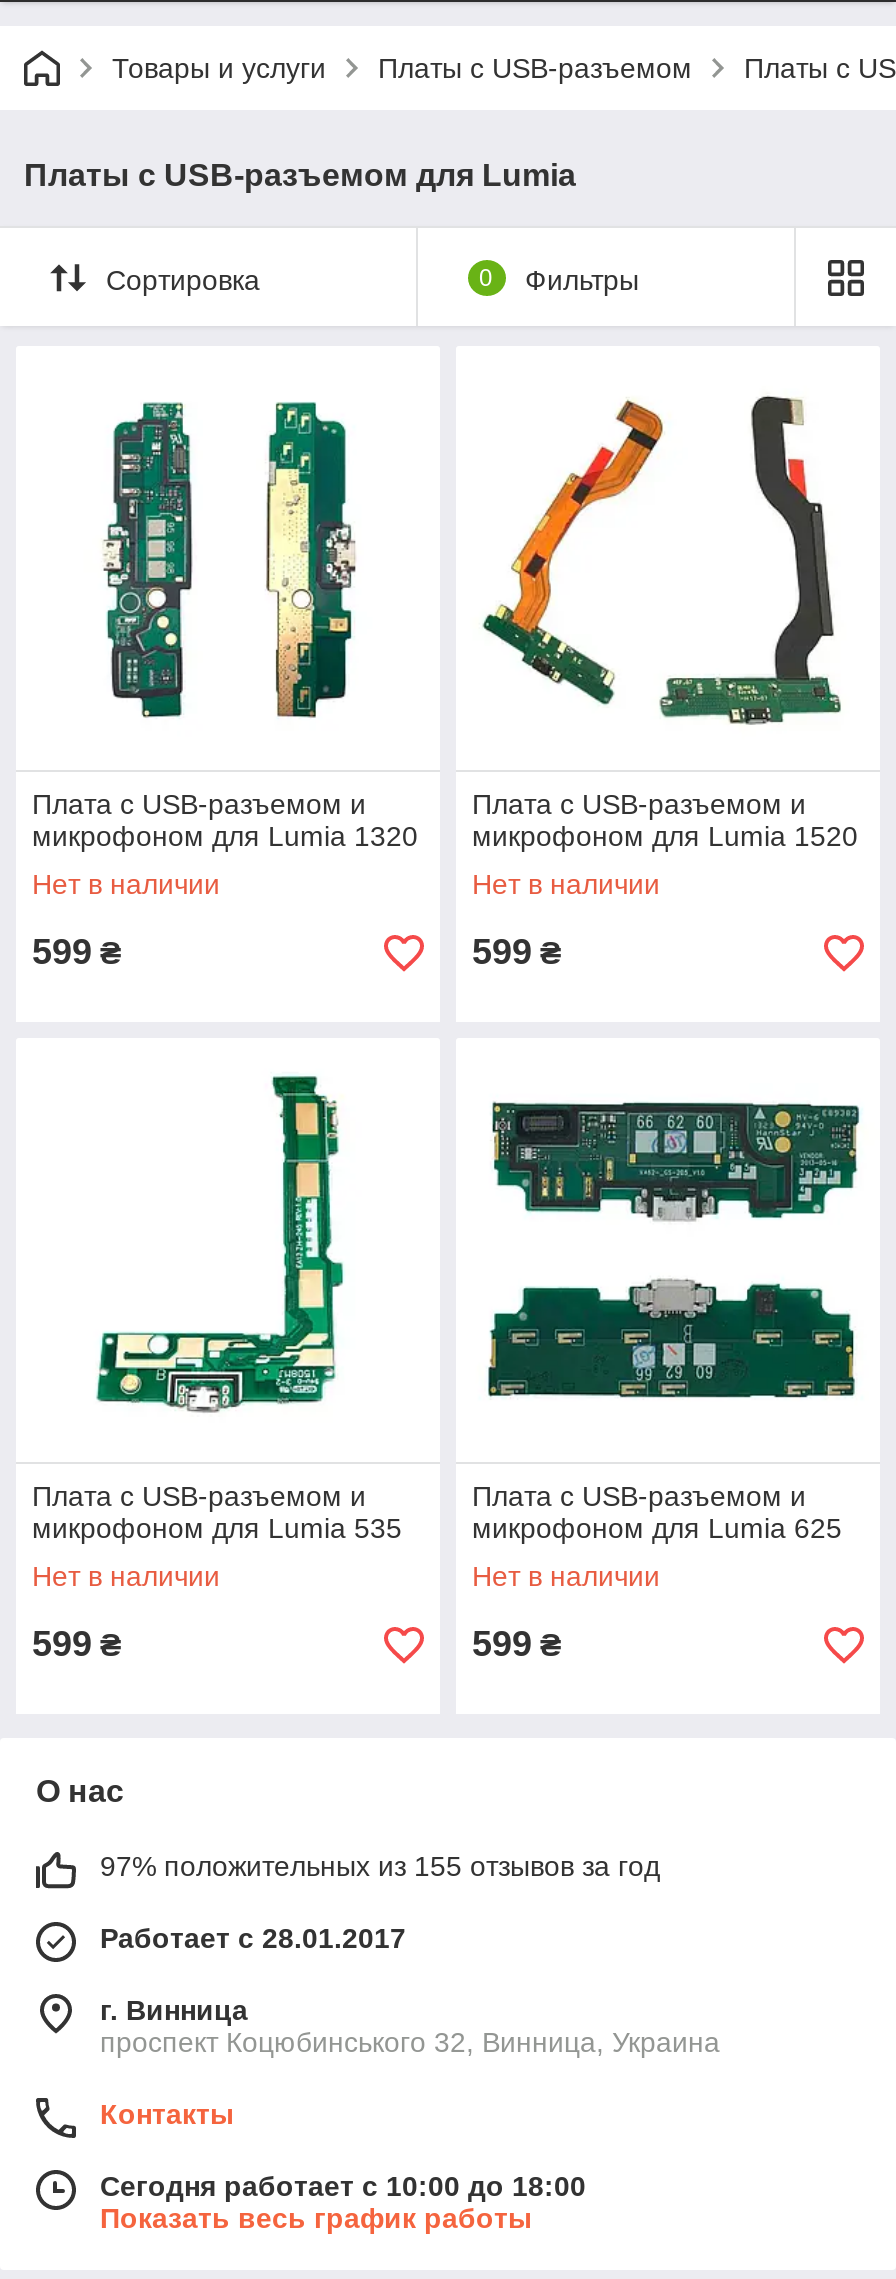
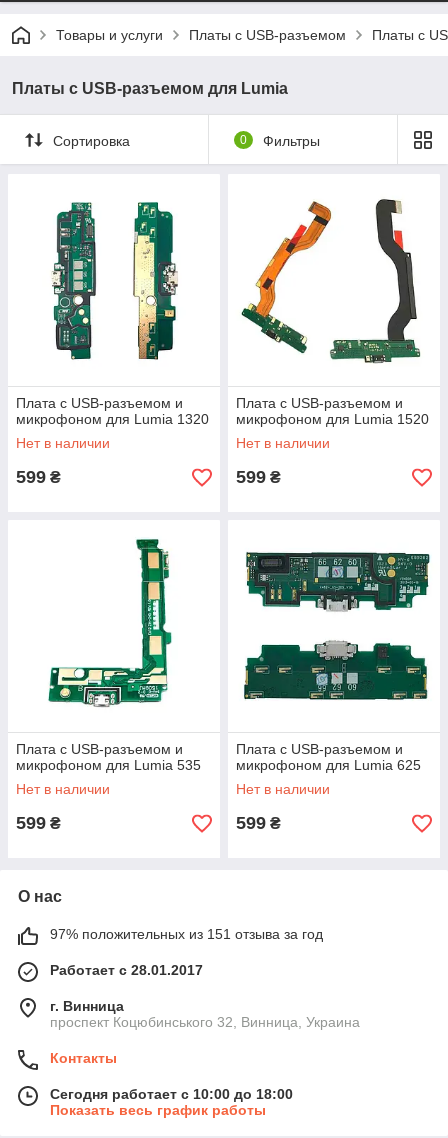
- 97% положительных из 155 отзывов за год
+ 97% положительных из 151 отзыва за год
